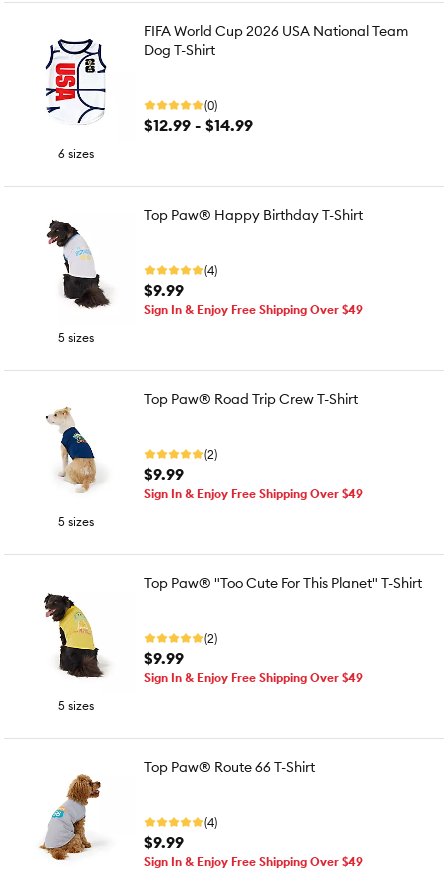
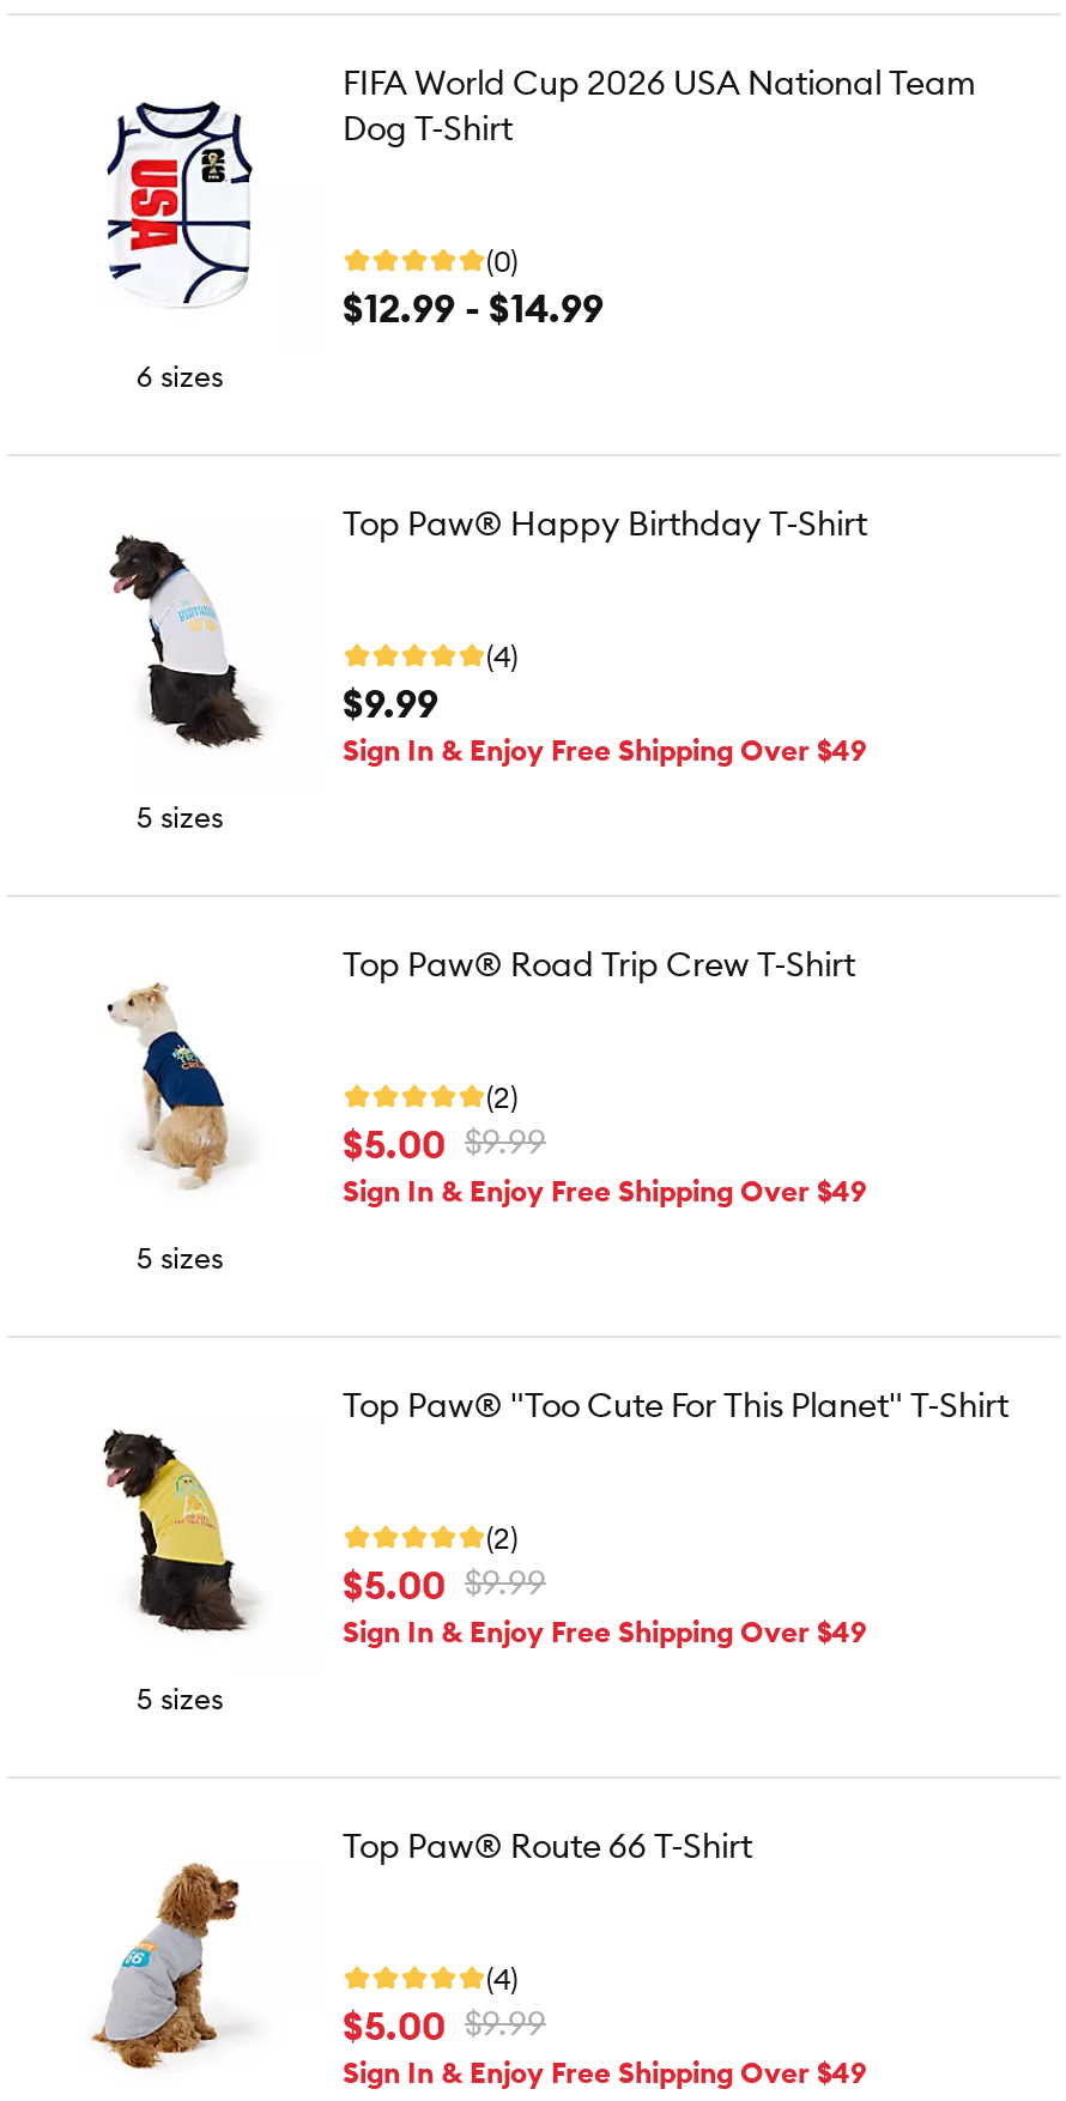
- $9.99
+ $5.00 $9.99

- $9.99
+ $5.00 $9.99

- $9.99
+ $5.00 $9.99
